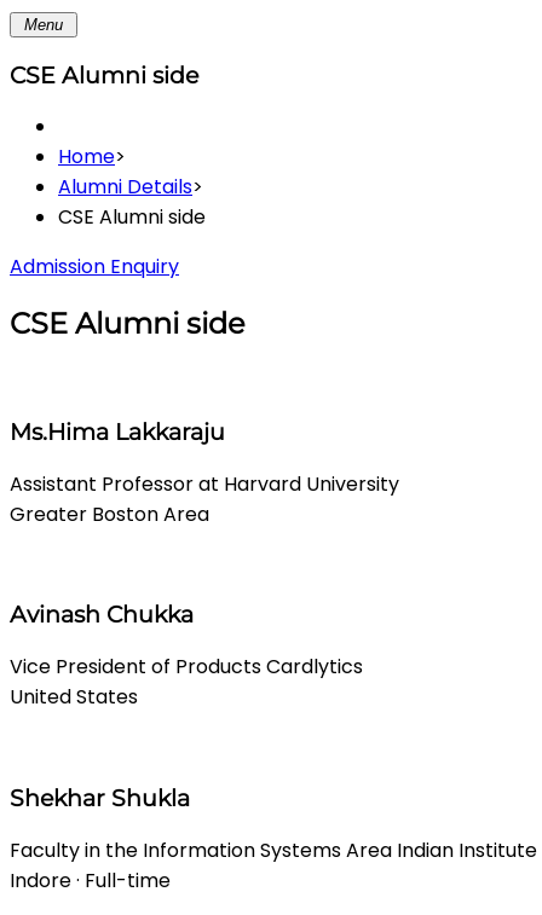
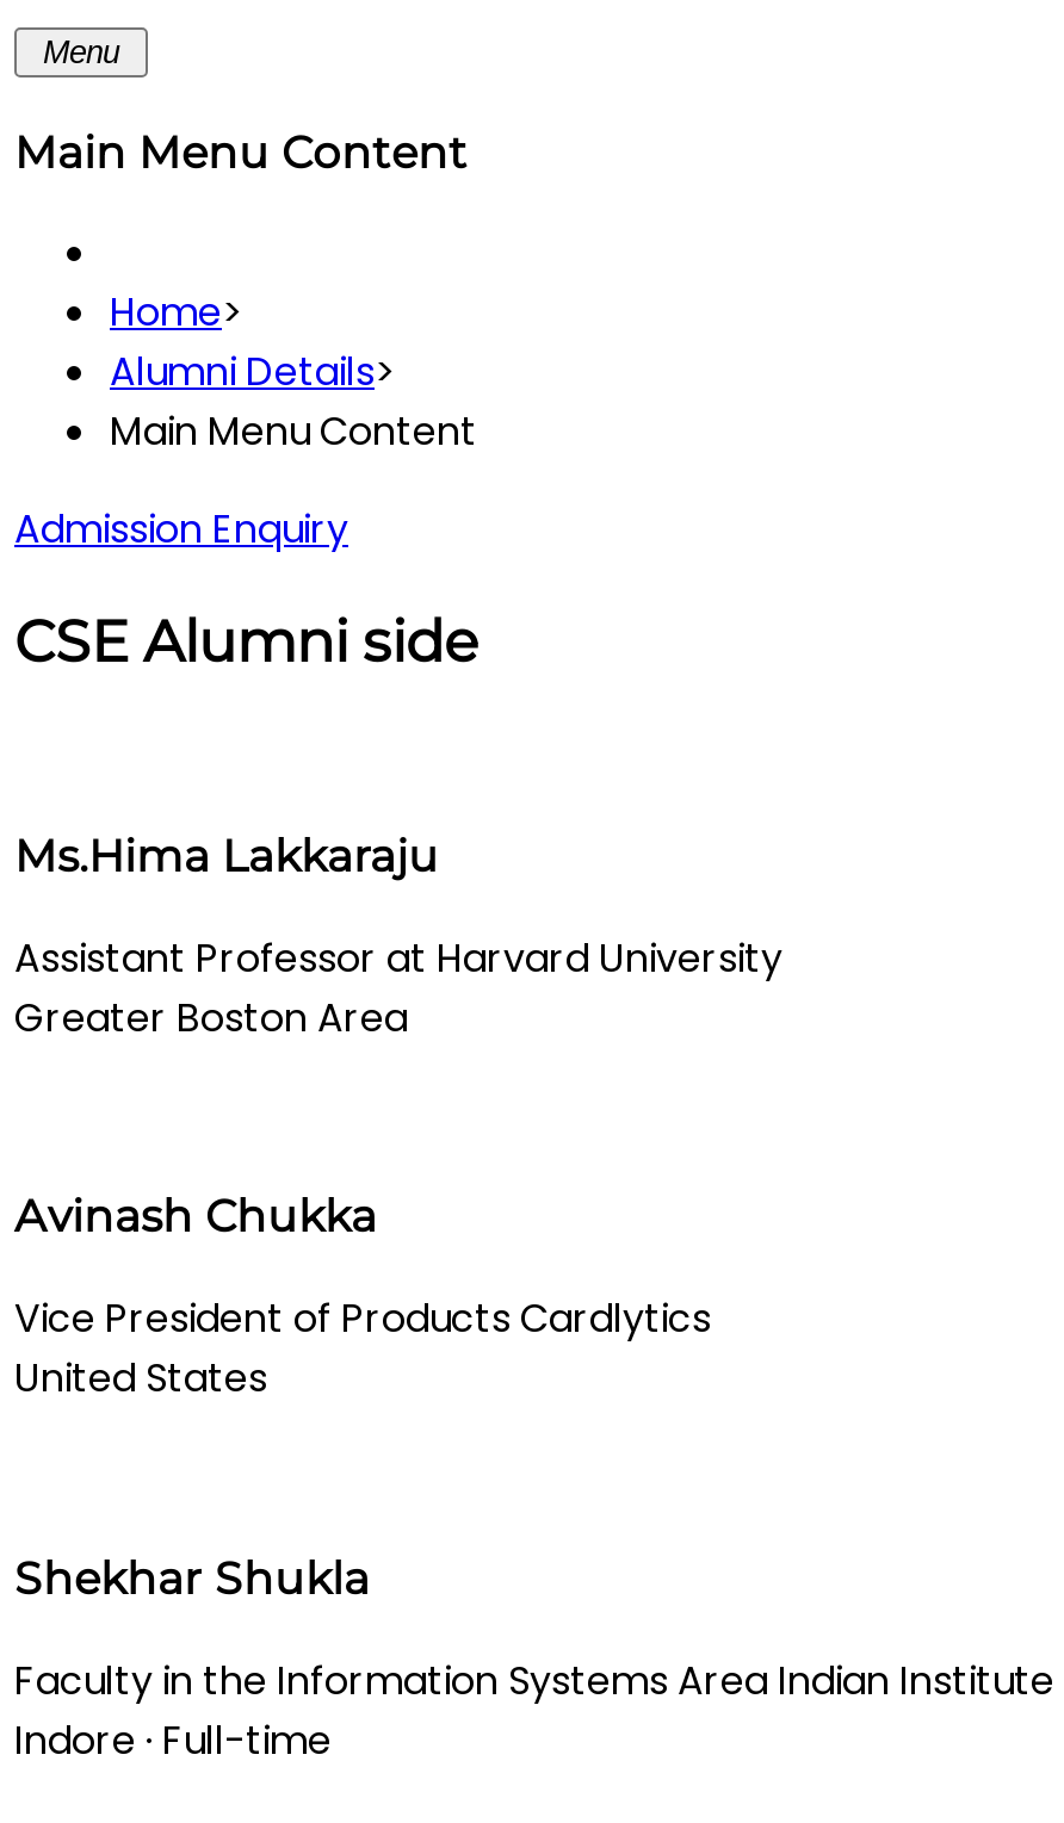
- CSE Alumni side
+ Main Menu Content

- CSE Alumni side
+ Main Menu Content
